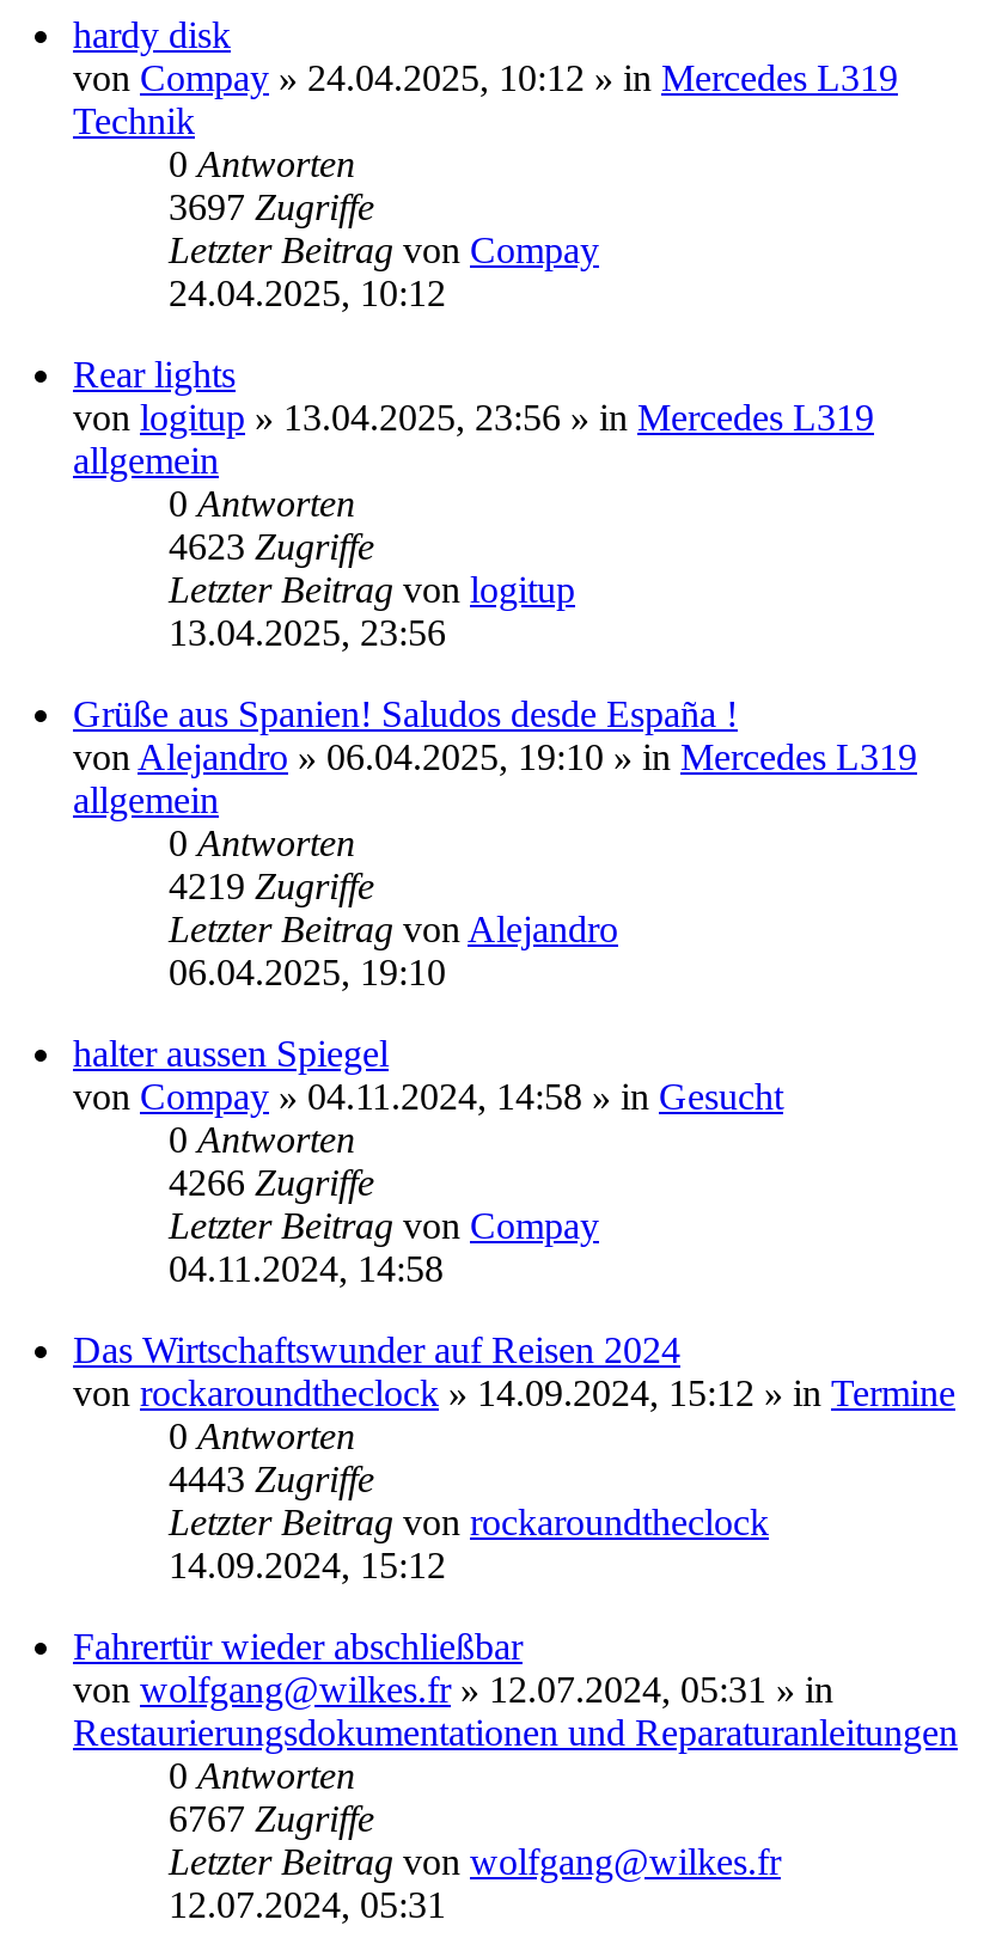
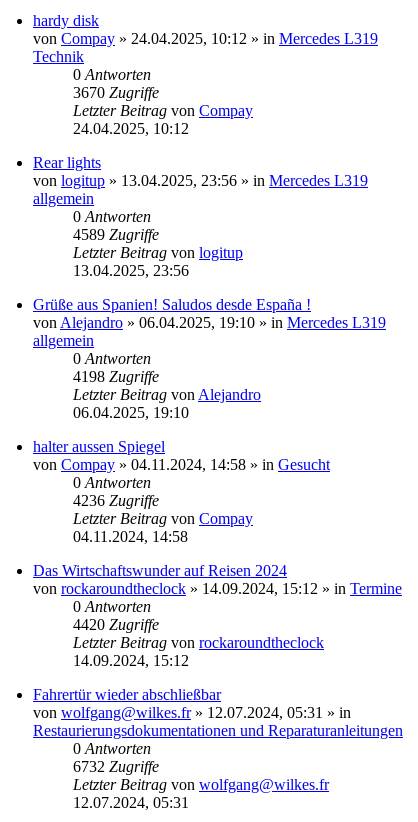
- 3697 Zugriffe
+ 3670 Zugriffe

- 4623 Zugriffe
+ 4589 Zugriffe

- 4219 Zugriffe
+ 4198 Zugriffe

- 4266 Zugriffe
+ 4236 Zugriffe

- 4443 Zugriffe
+ 4420 Zugriffe

- 6767 Zugriffe
+ 6732 Zugriffe
